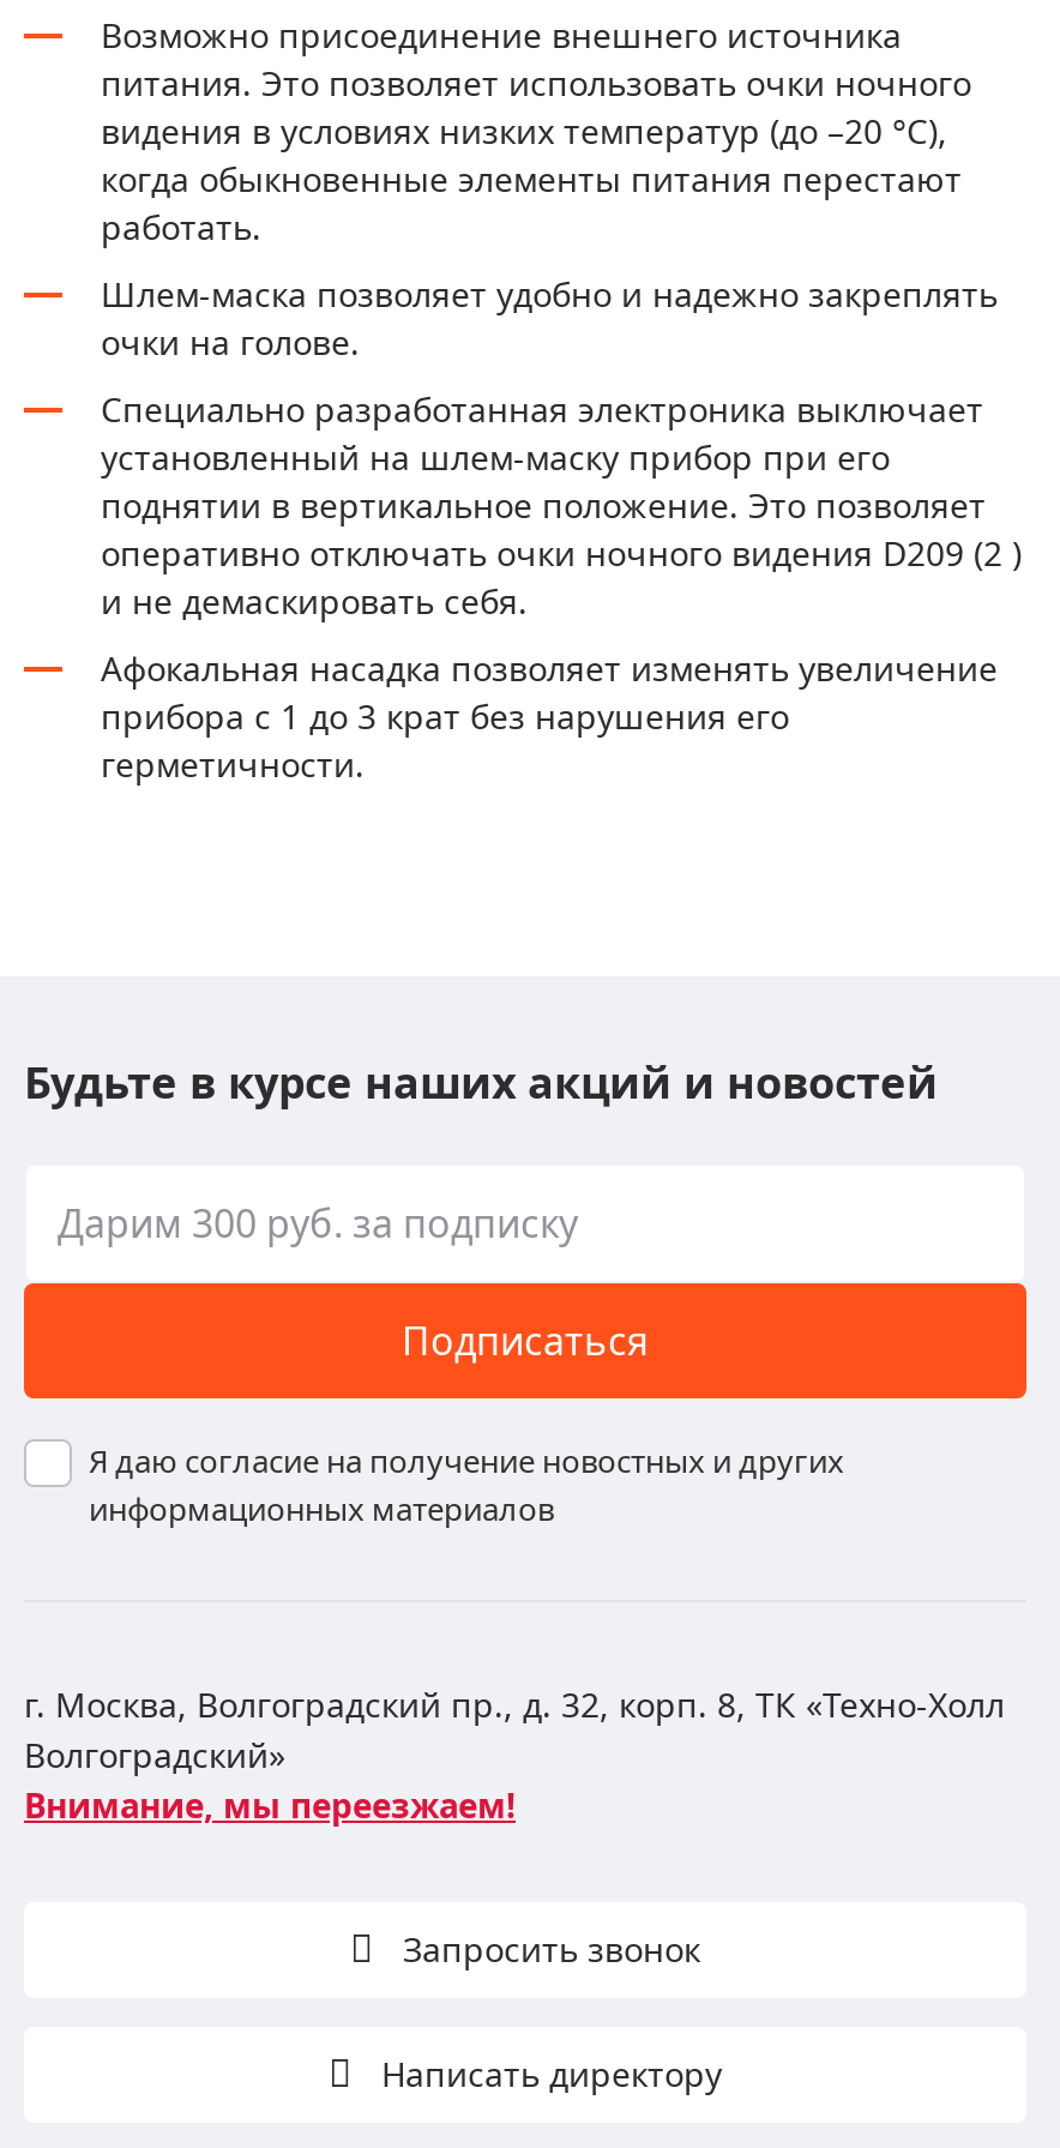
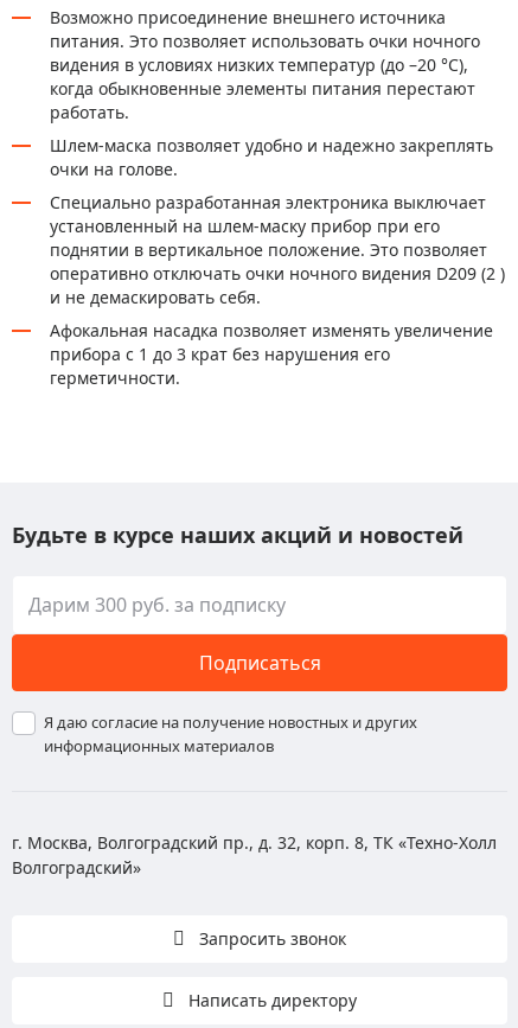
- Внимание, мы переезжаем!
